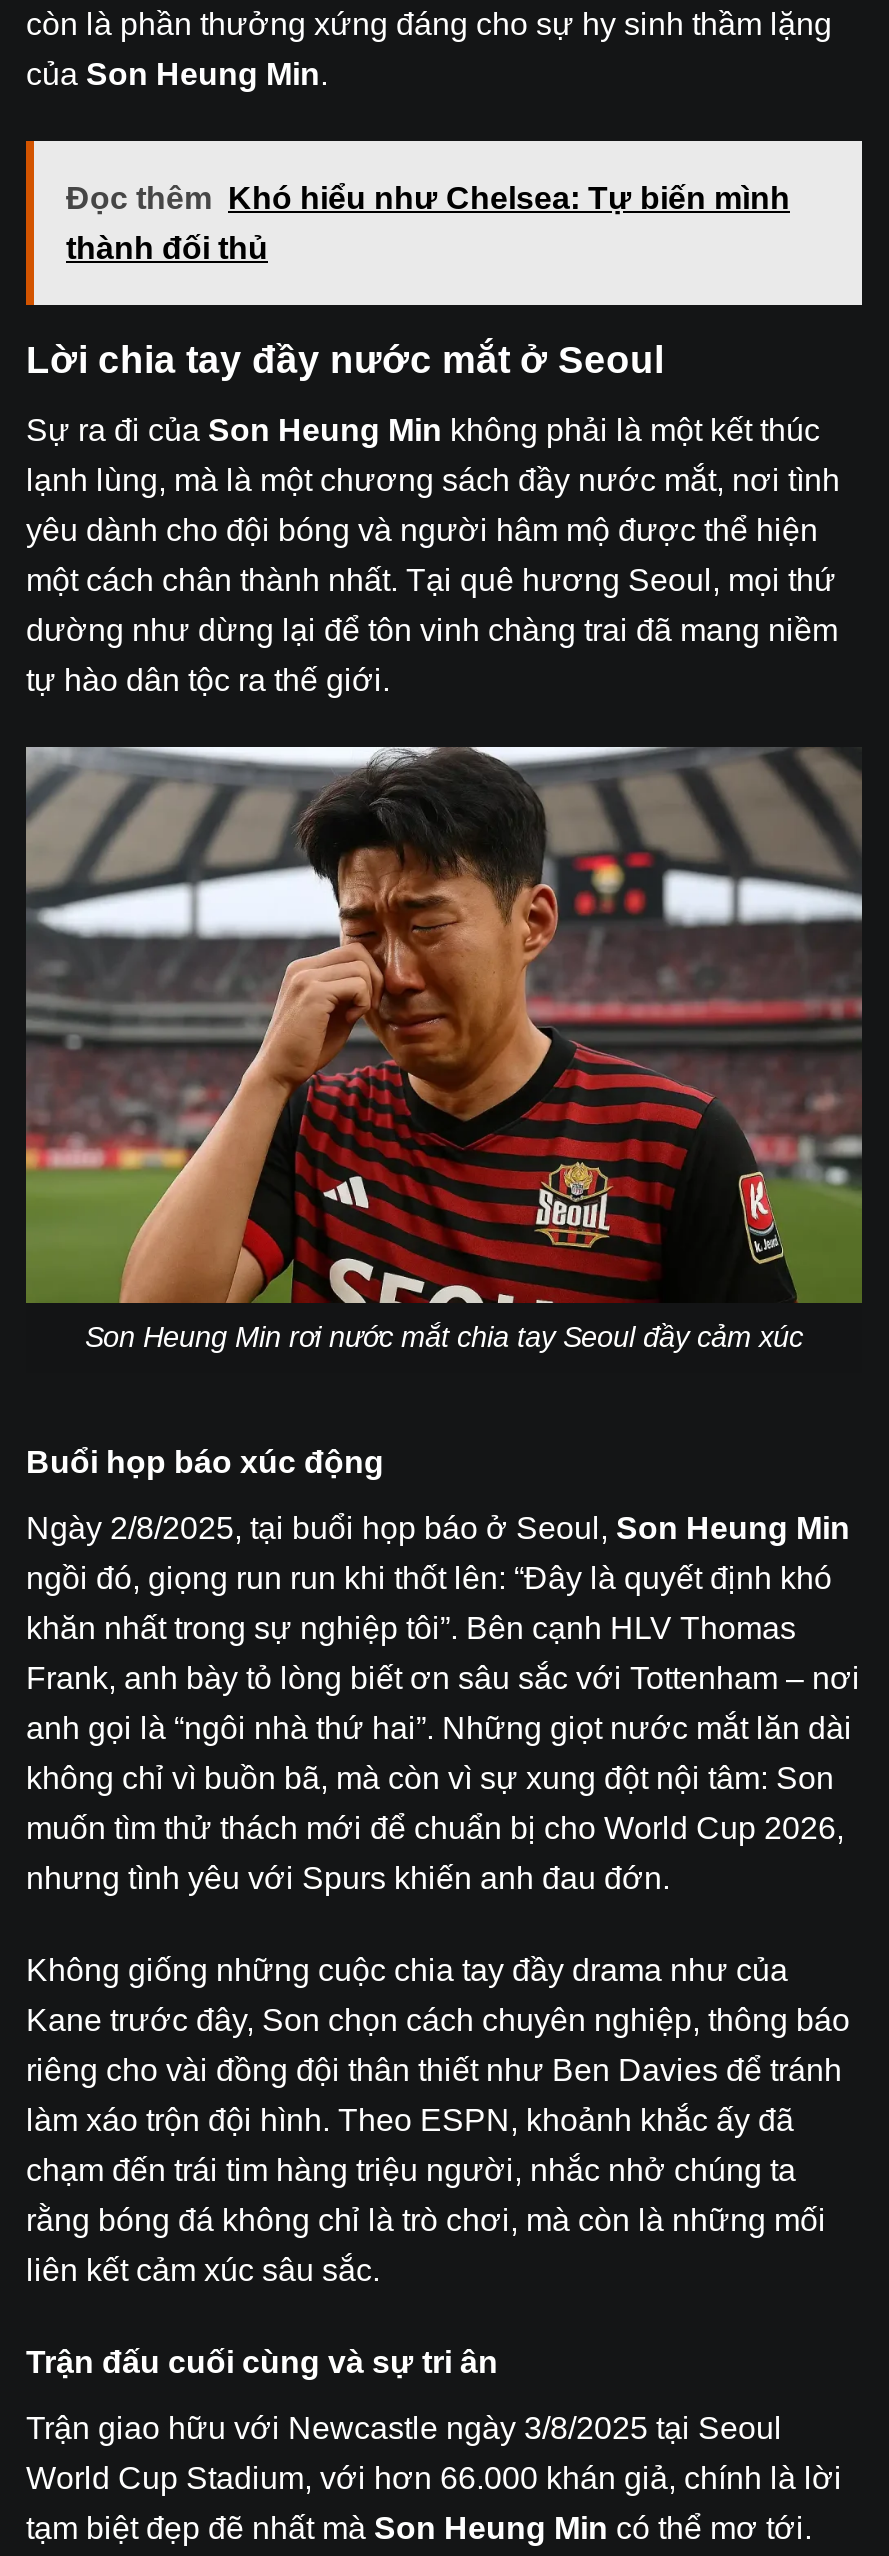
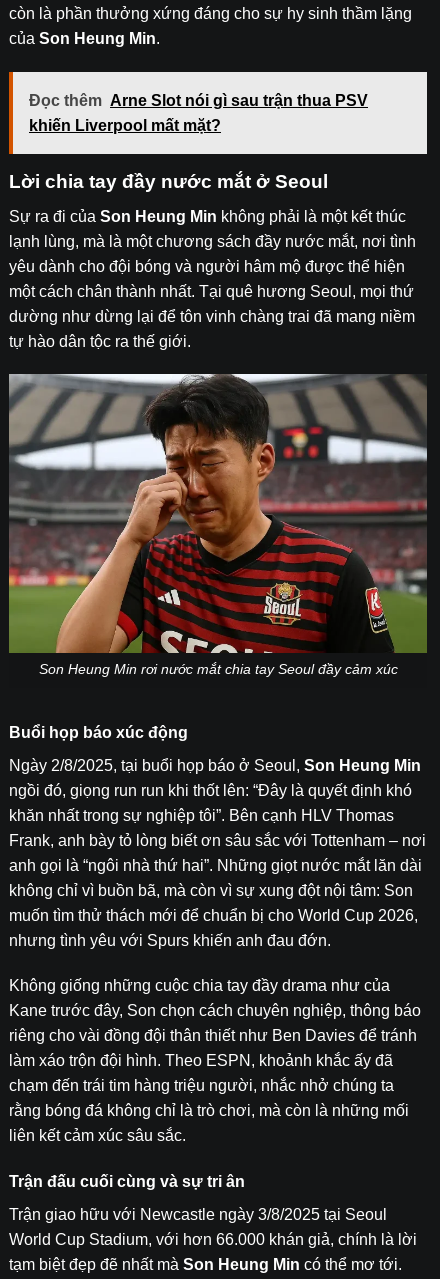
- Đọc thêm Khó hiểu như Chelsea: Tự biến mình
+ Đọc thêm Arne Slot nói gì sau trận thua PSV

- thành đối thủ
+ khiến Liverpool mất mặt?
